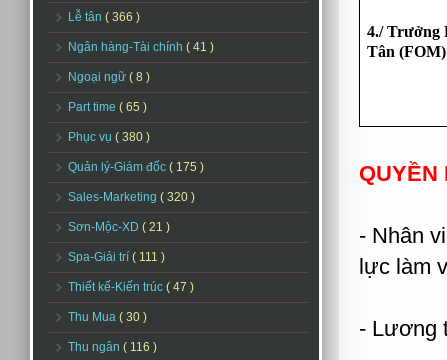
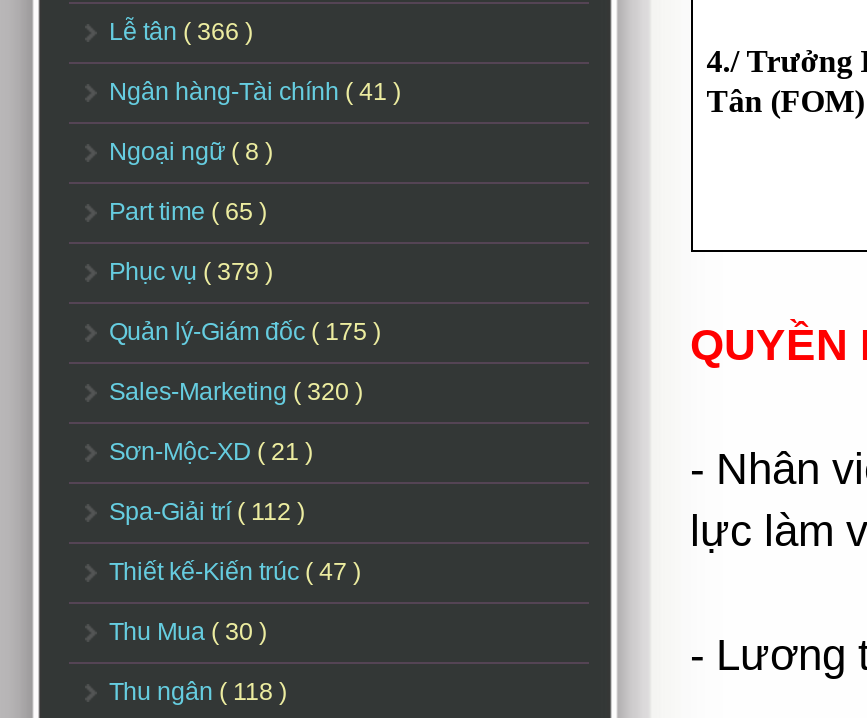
- Phục vụ ( 380 )
+ Phục vụ ( 379 )

- Spa-Giải trí ( 111 )
+ Spa-Giải trí ( 112 )

- Thu ngân ( 116 )
+ Thu ngân ( 118 )
